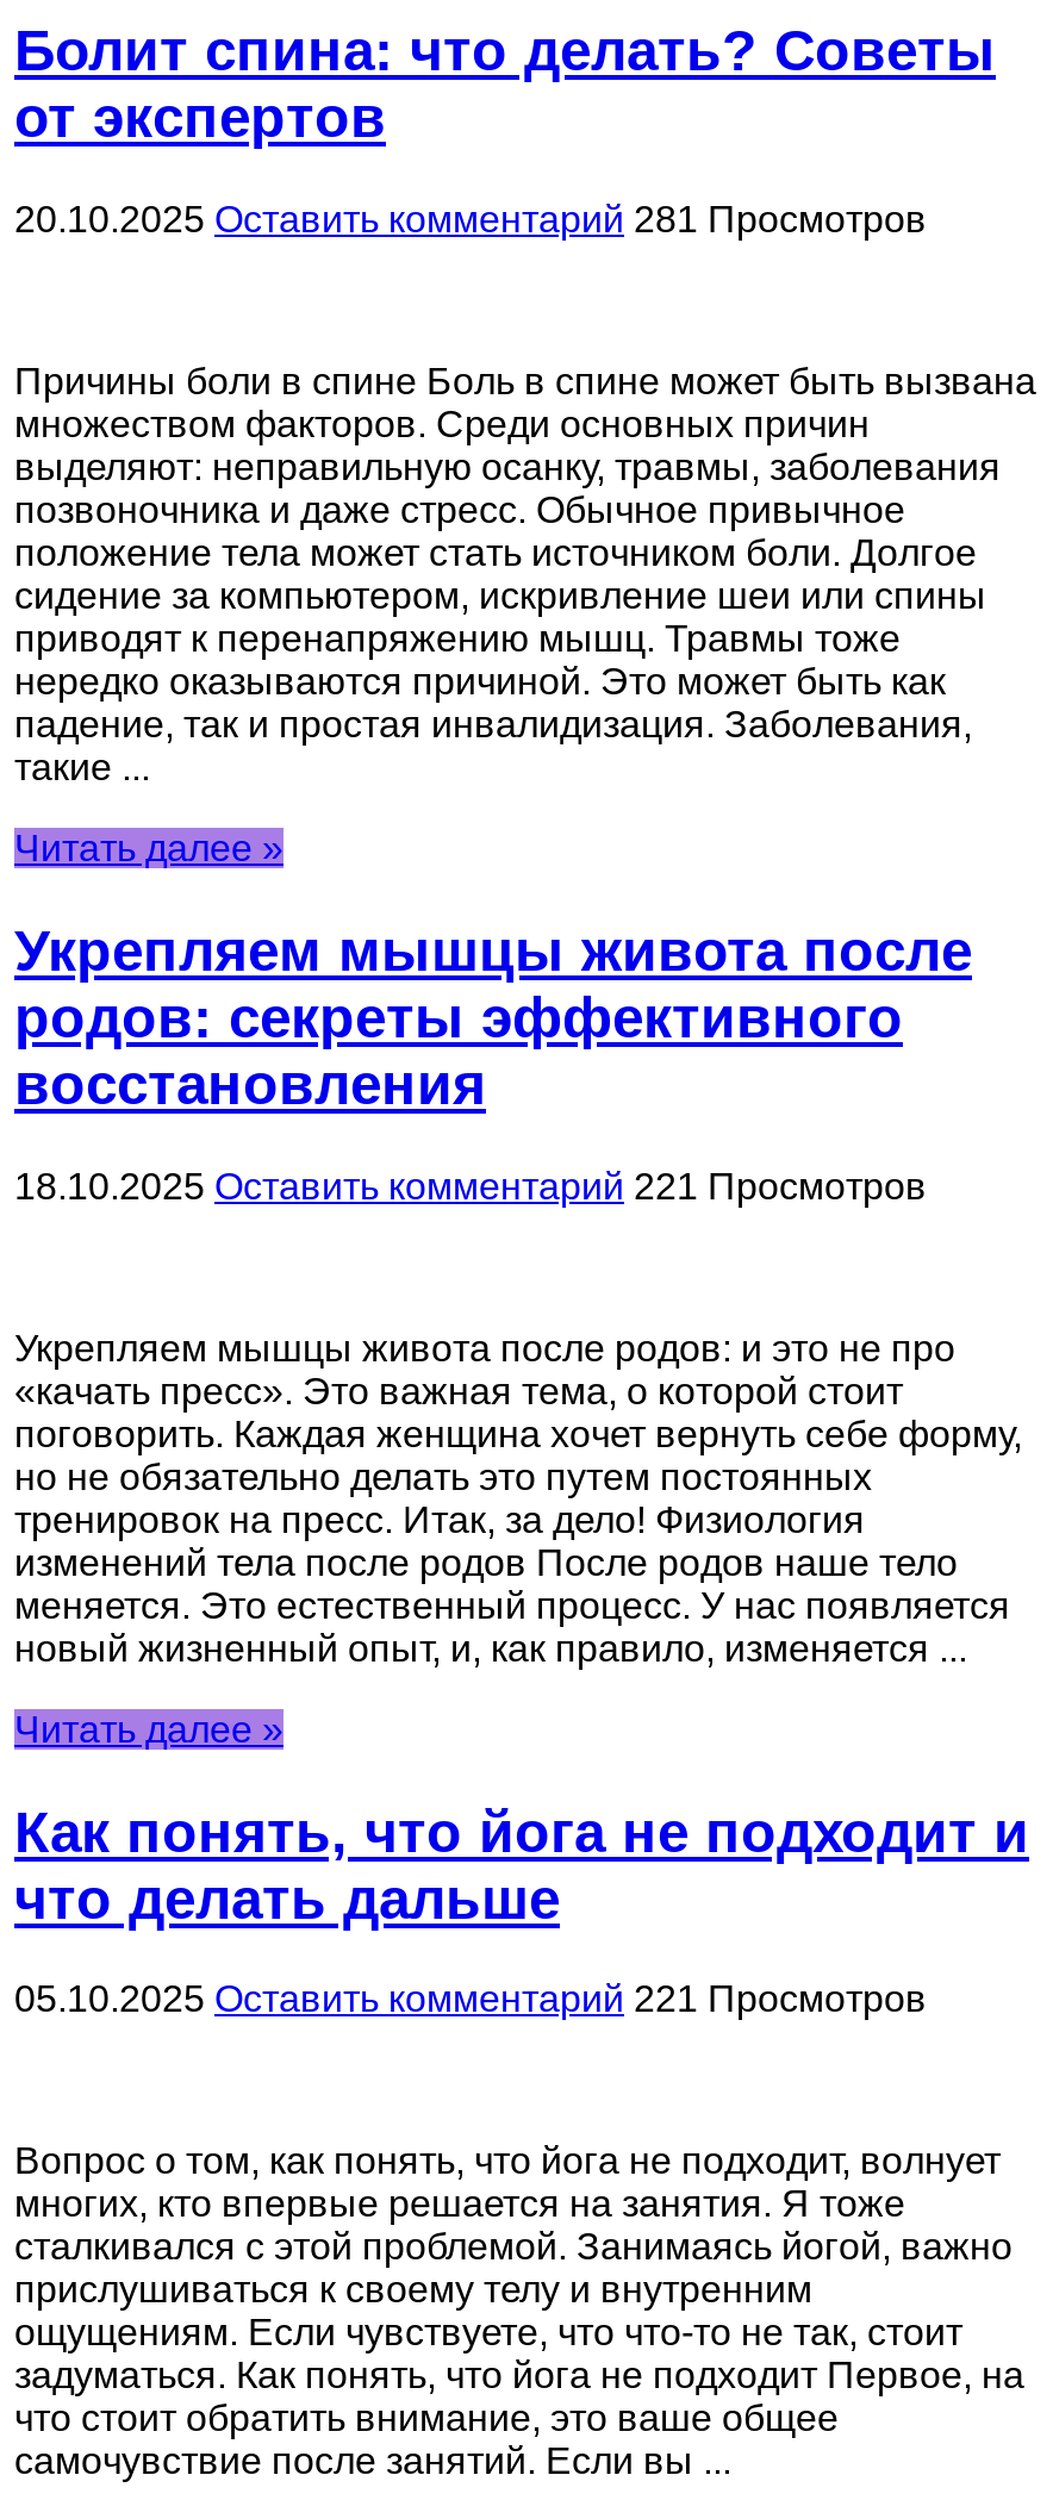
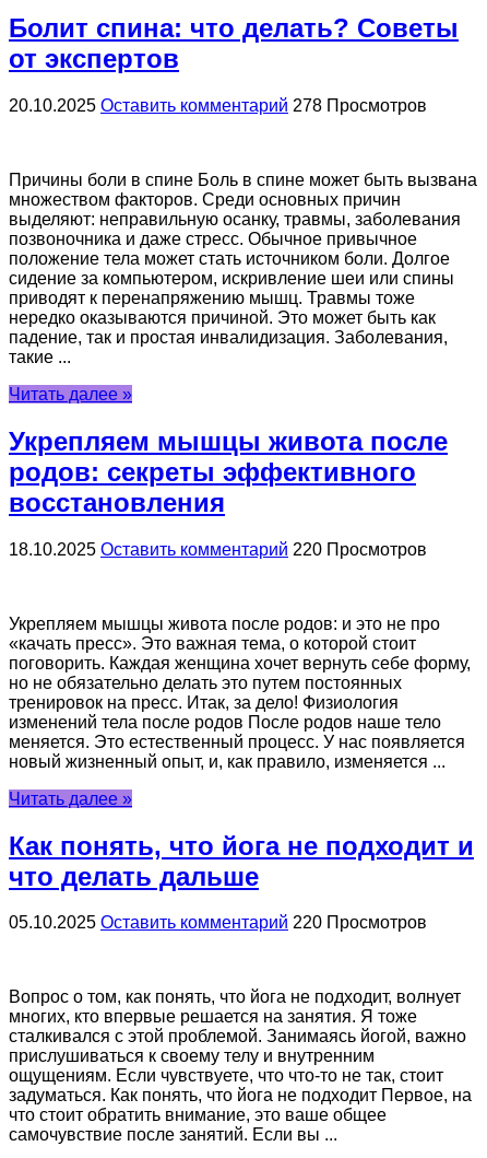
- 20.10.2025 Оставить комментарий 281 Просмотров
+ 20.10.2025 Оставить комментарий 278 Просмотров

- 18.10.2025 Оставить комментарий 221 Просмотров
+ 18.10.2025 Оставить комментарий 220 Просмотров

- 05.10.2025 Оставить комментарий 221 Просмотров
+ 05.10.2025 Оставить комментарий 220 Просмотров
